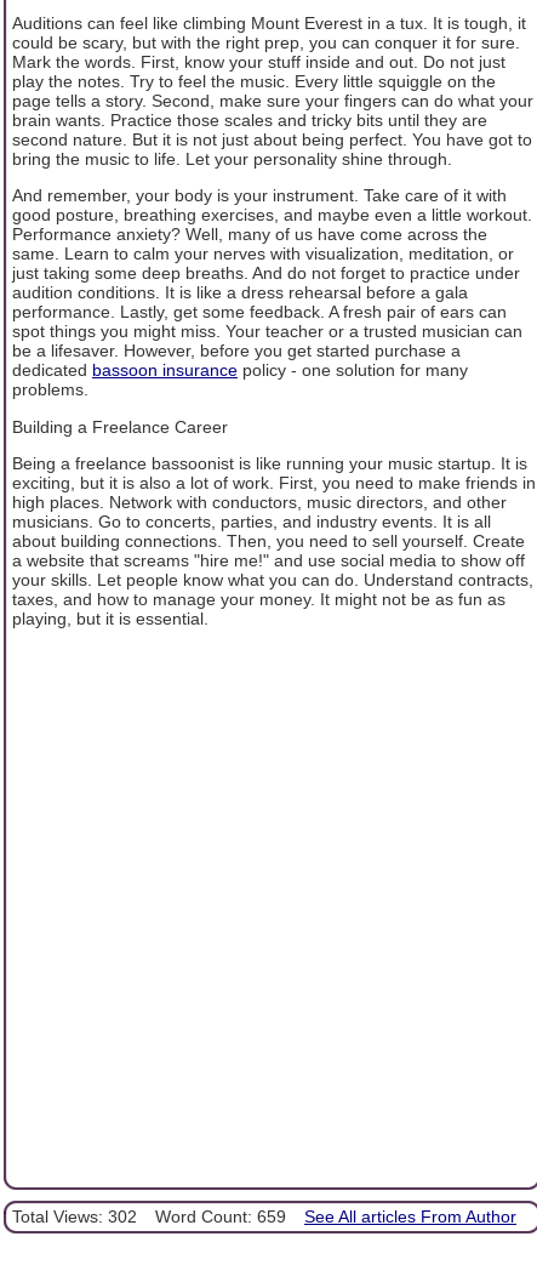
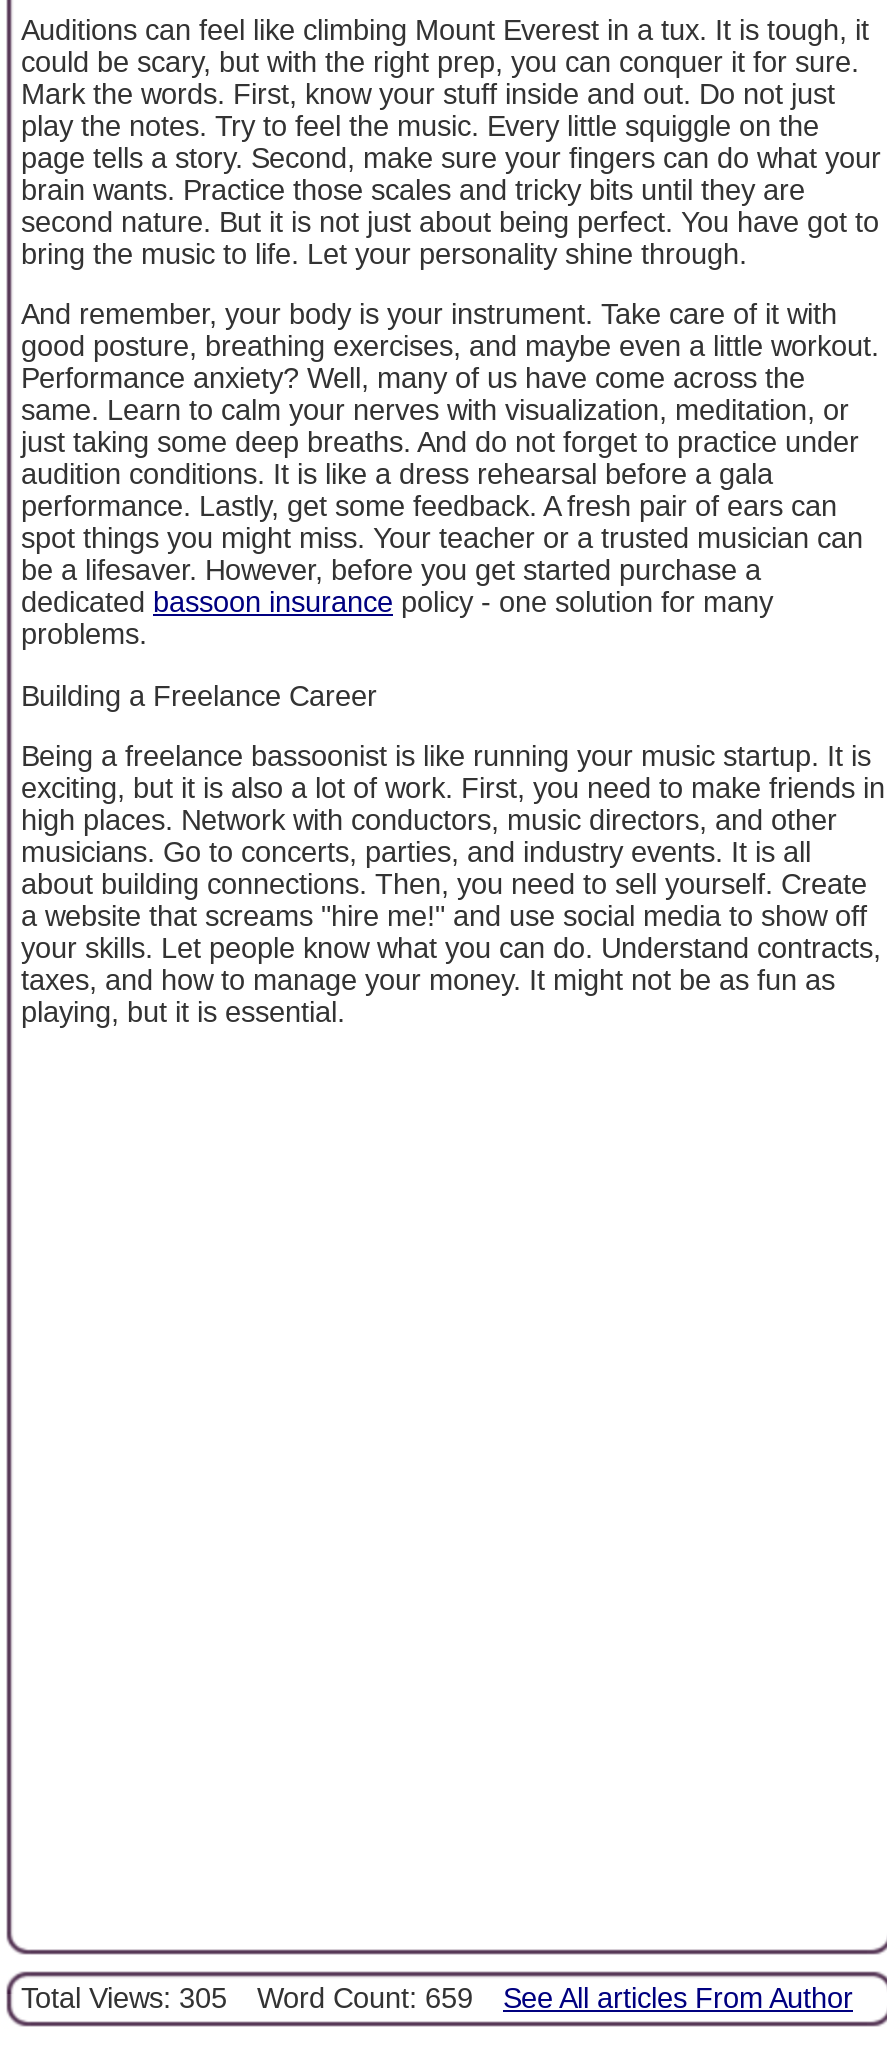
- Total Views: 302 Word Count: 659 See All articles From Author
+ Total Views: 305 Word Count: 659 See All articles From Author
